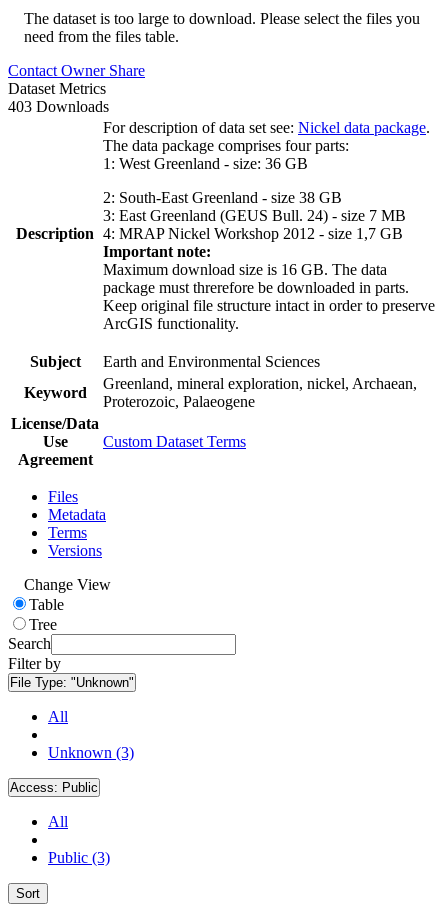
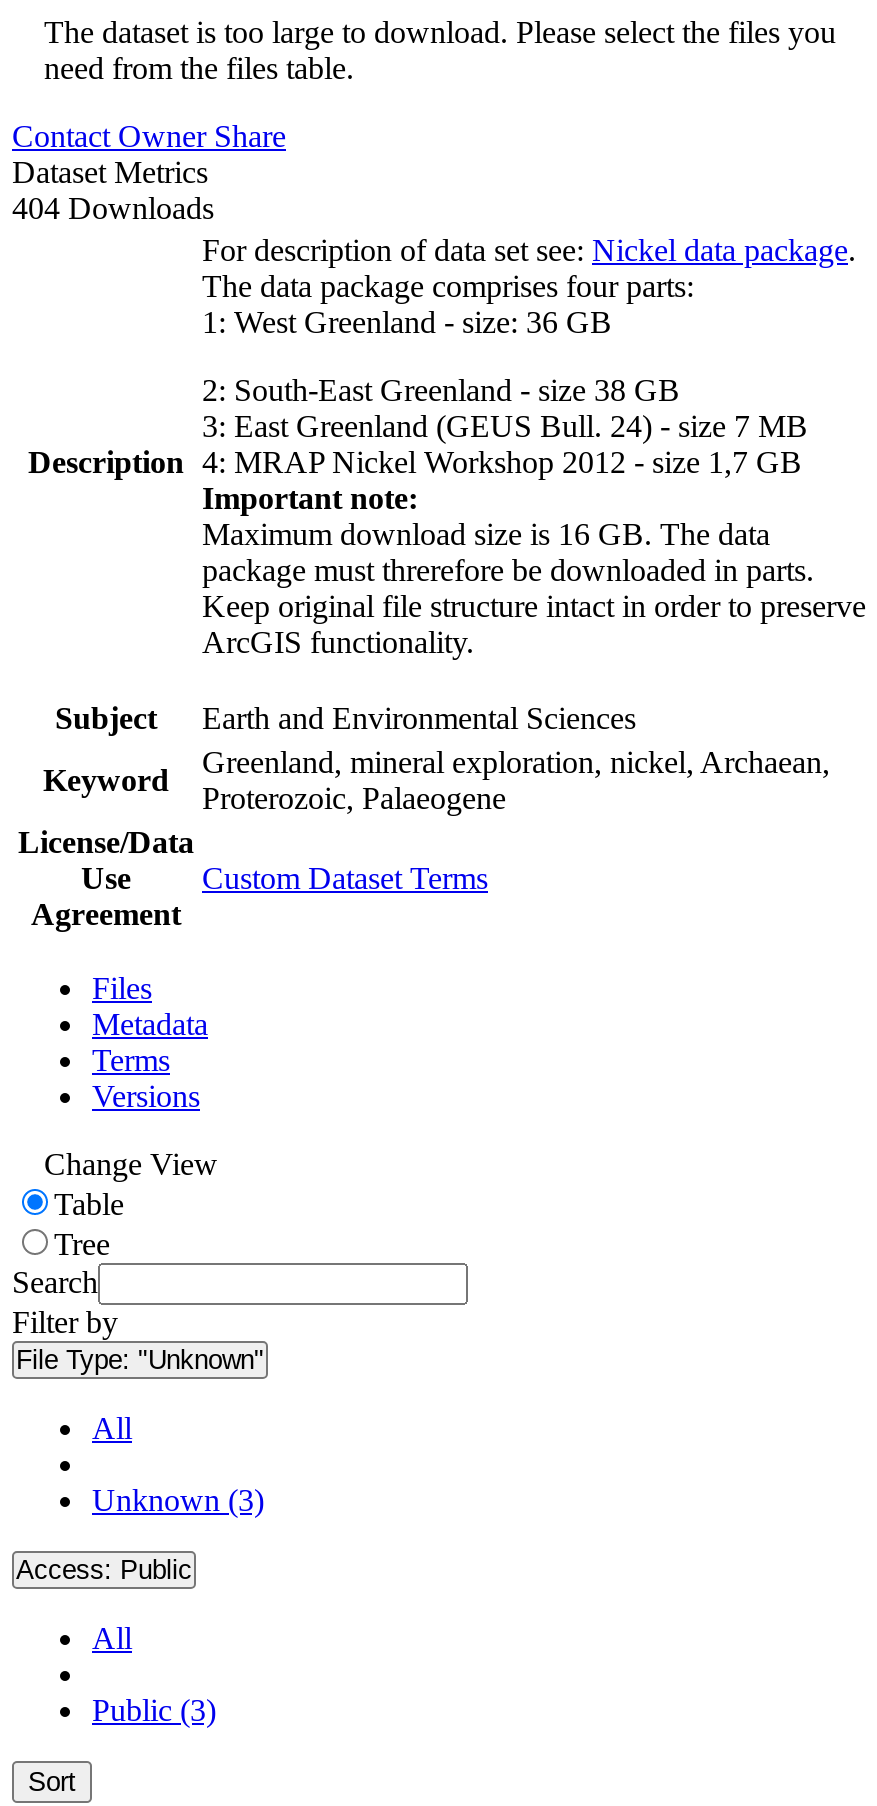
- 403 Downloads
+ 404 Downloads
